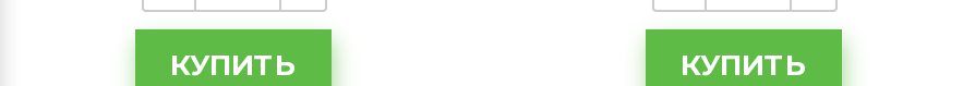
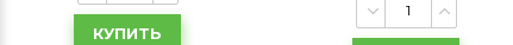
- КУПИТЬ
